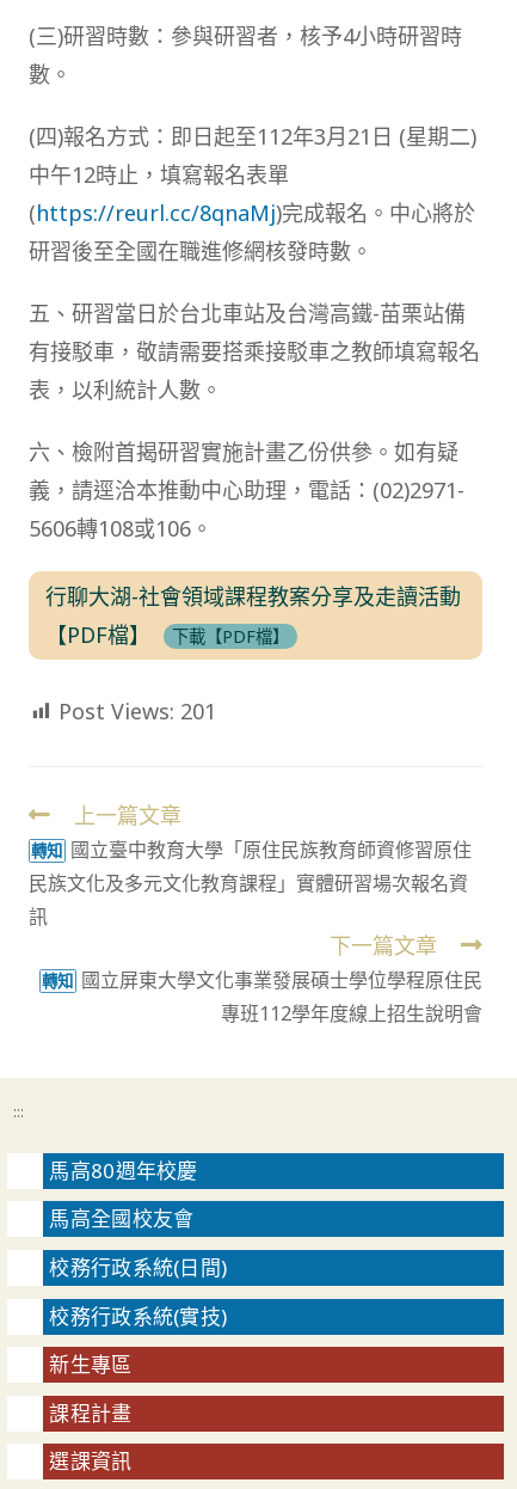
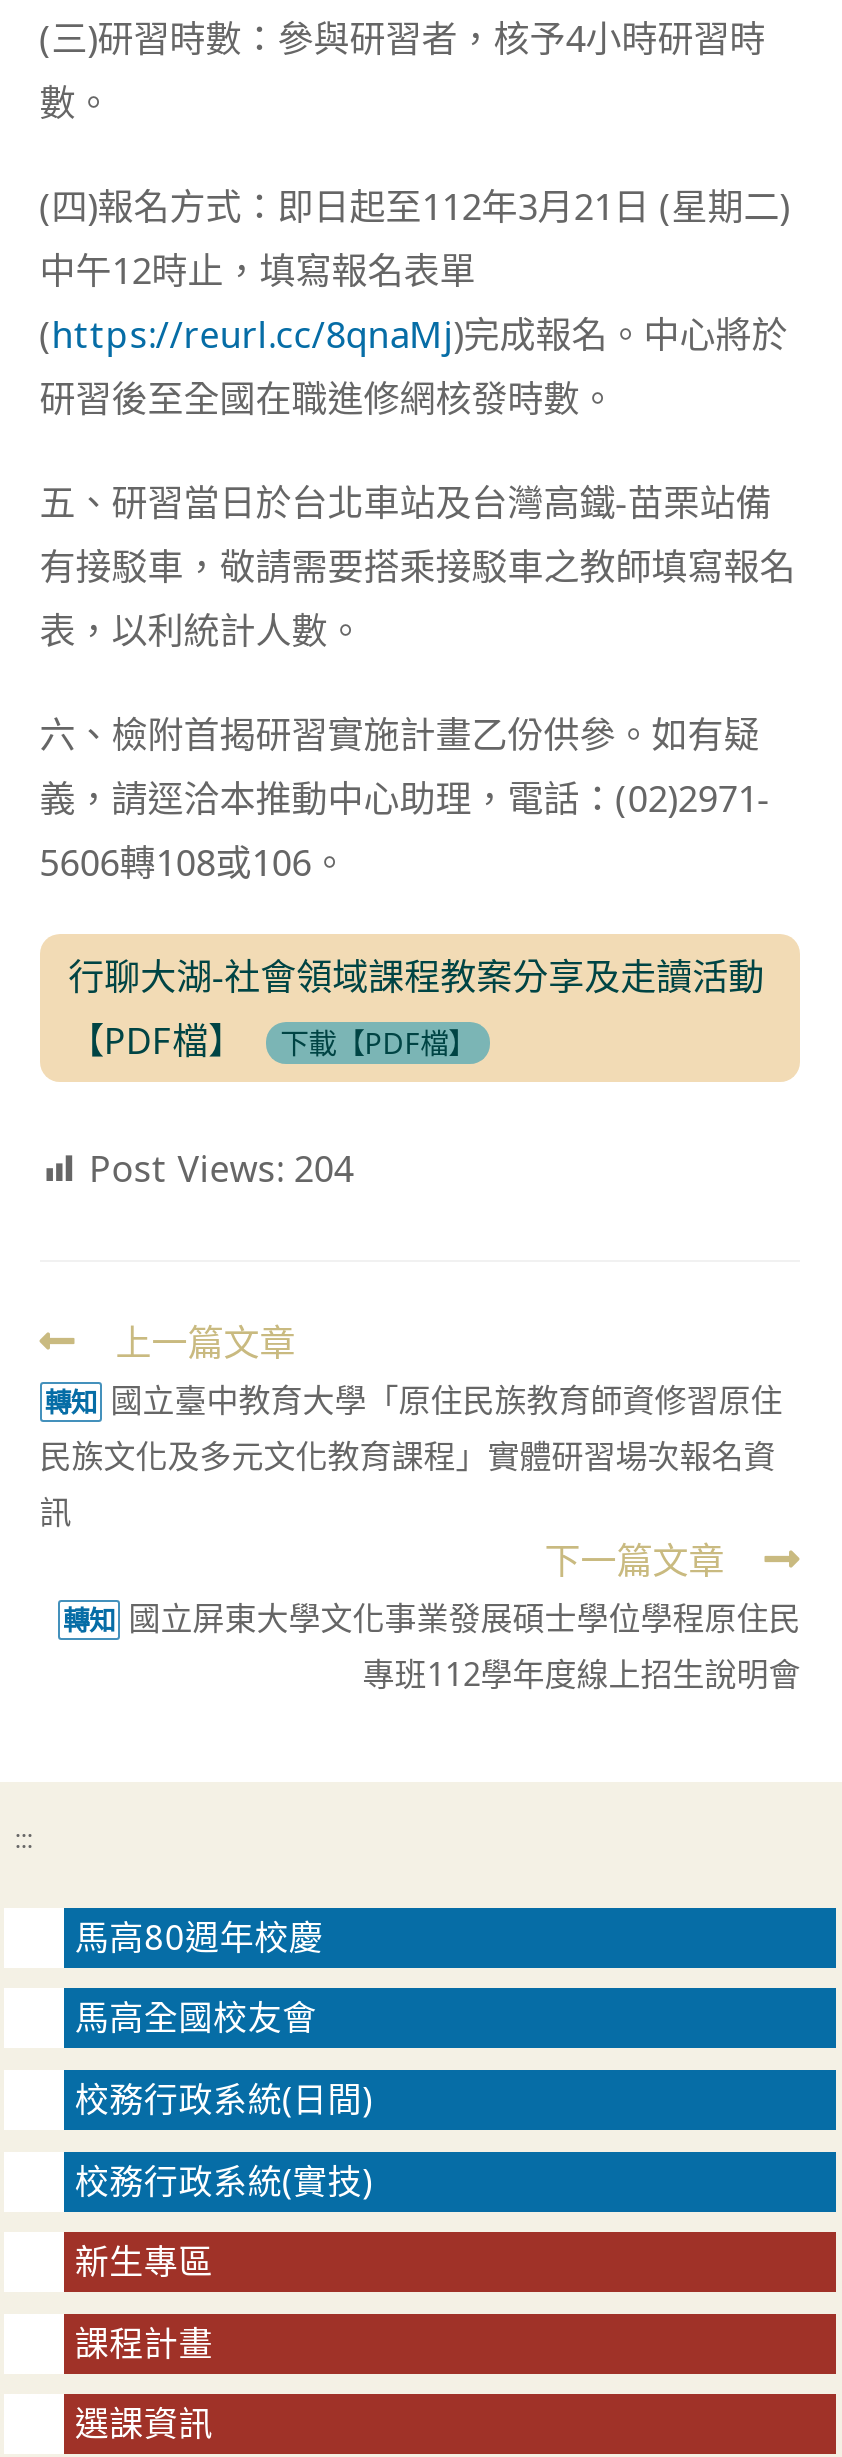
- Post Views: 201
+ Post Views: 204
